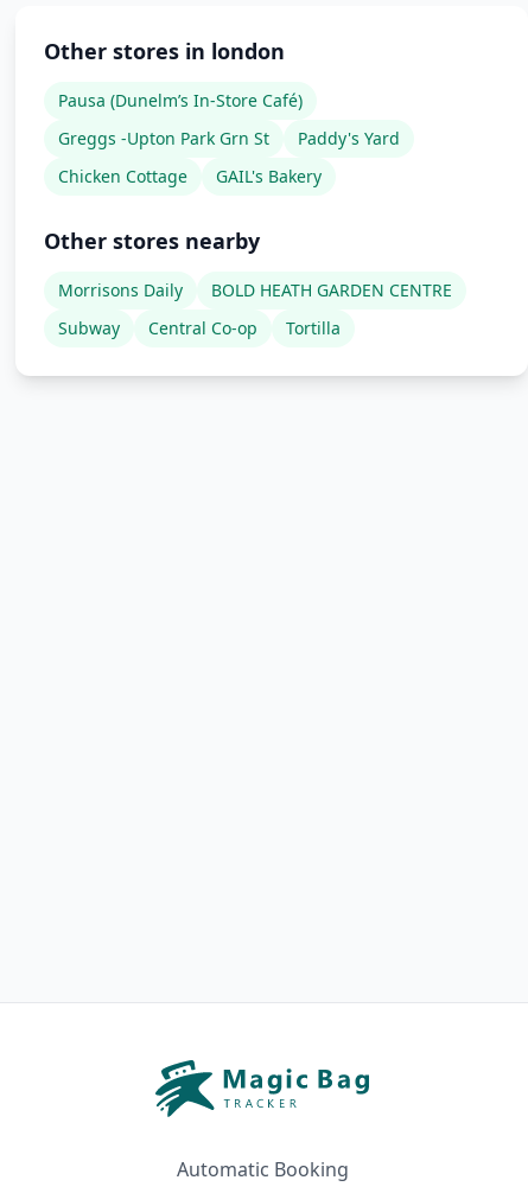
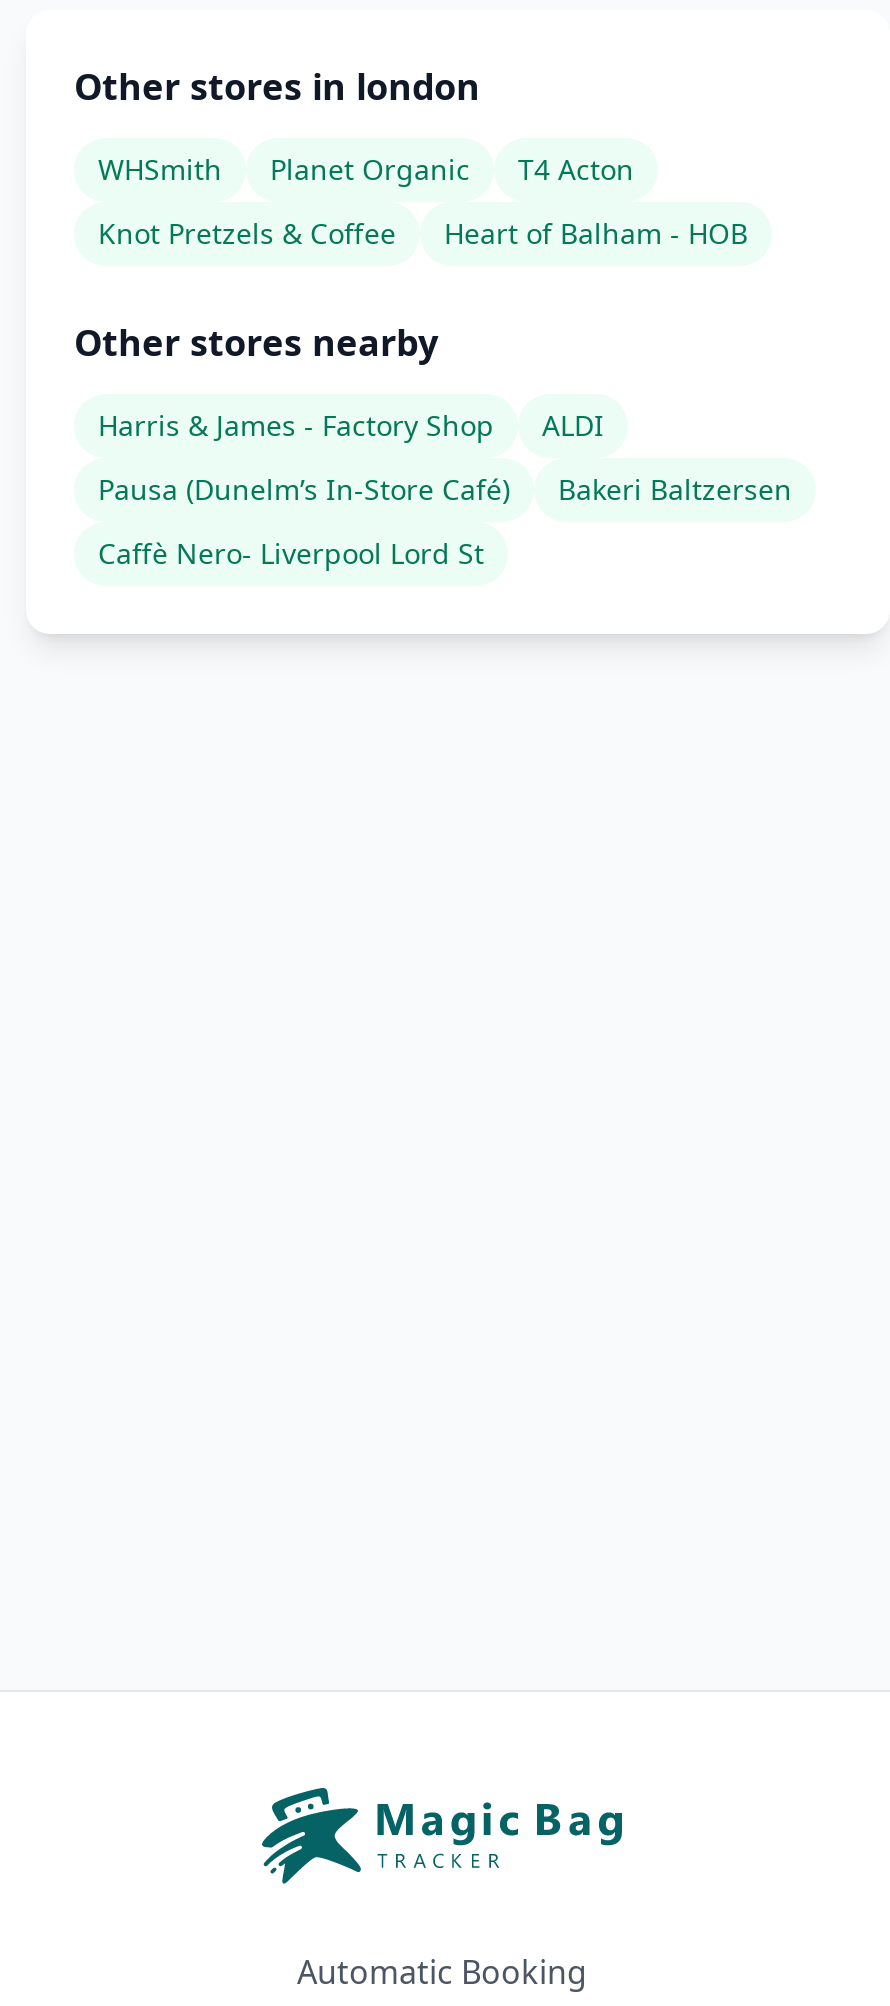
+ WHSmith
+ Planet Organic
+ T4 Acton
+ Knot Pretzels & Coffee
+ Heart of Balham - HOB
+ Harris & James - Factory Shop
+ ALDI

moved down: Pausa (Dunelm’s In-Store Café)

- Greggs -Upton Park Grn St
- Paddy's Yard
- Chicken Cottage
- GAIL's Bakery
- Morrisons Daily
- BOLD HEATH GARDEN CENTRE
- Subway
- Central Co-op
- Tortilla
+ Bakeri Baltzersen
+ Caffè Nero- Liverpool Lord St

moved up: Other stores nearby
